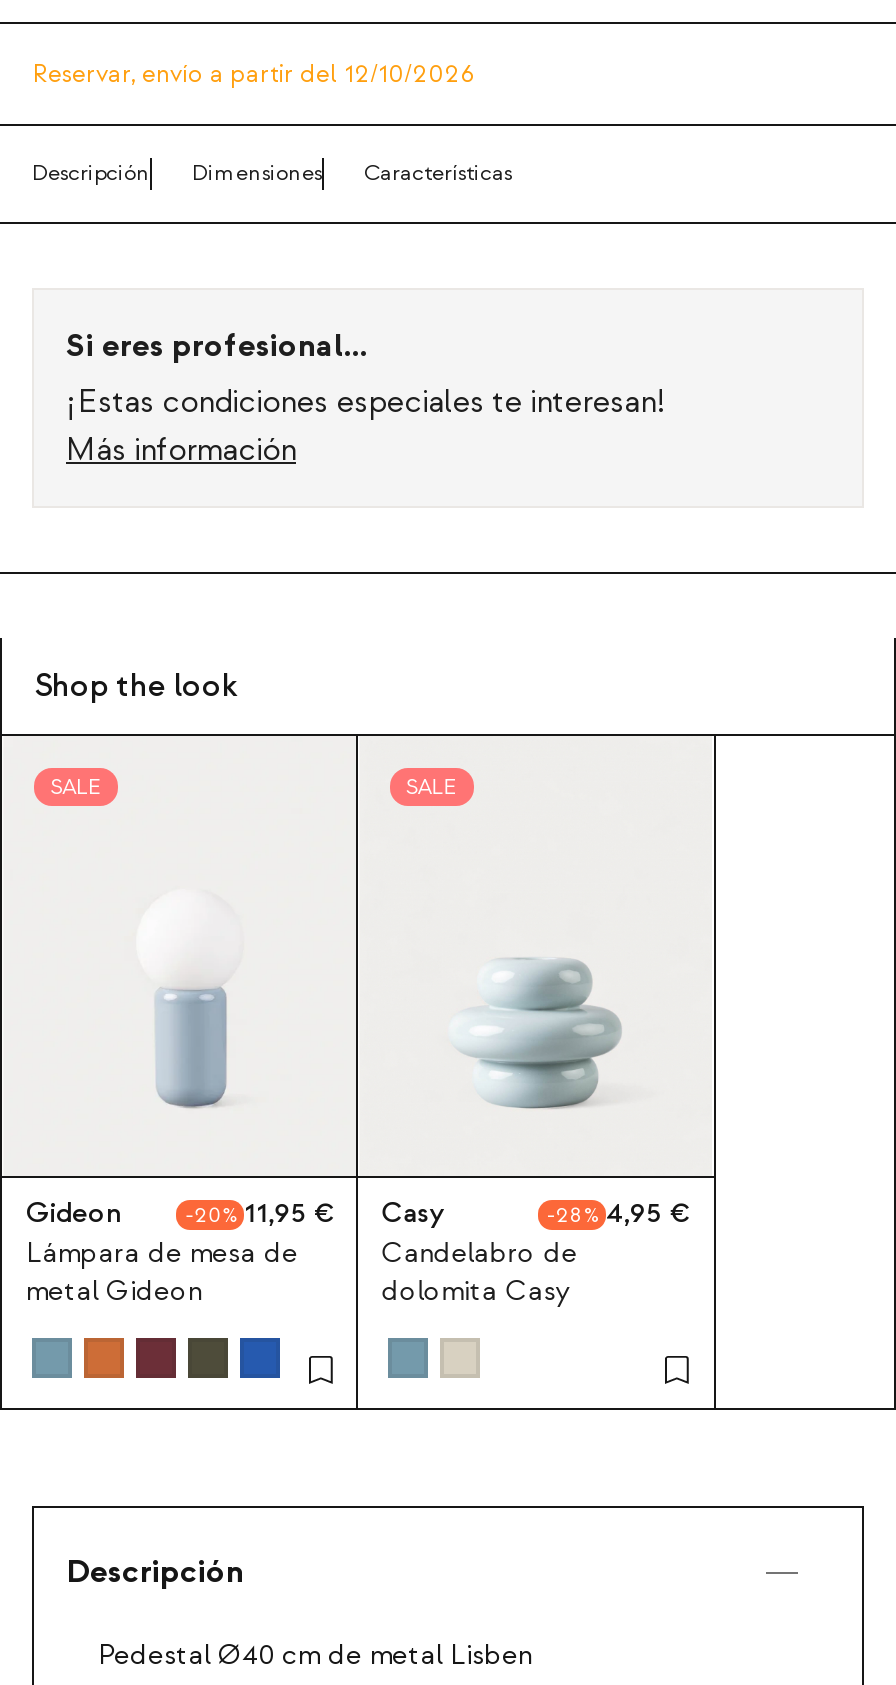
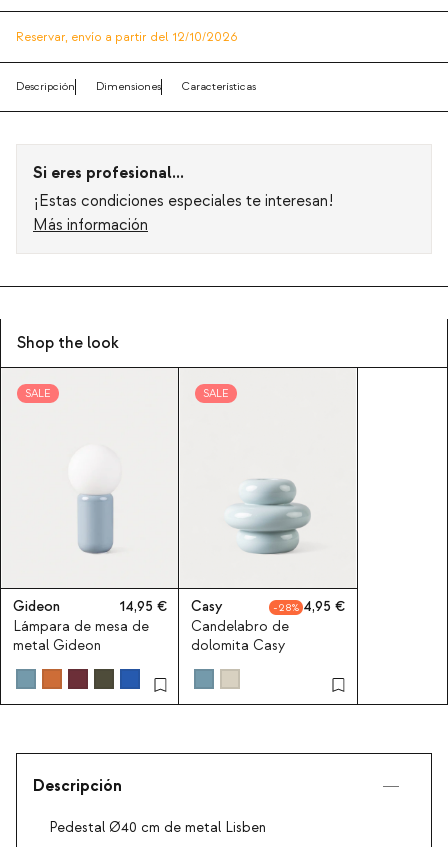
- 20
- 11,95
+ 14,95
